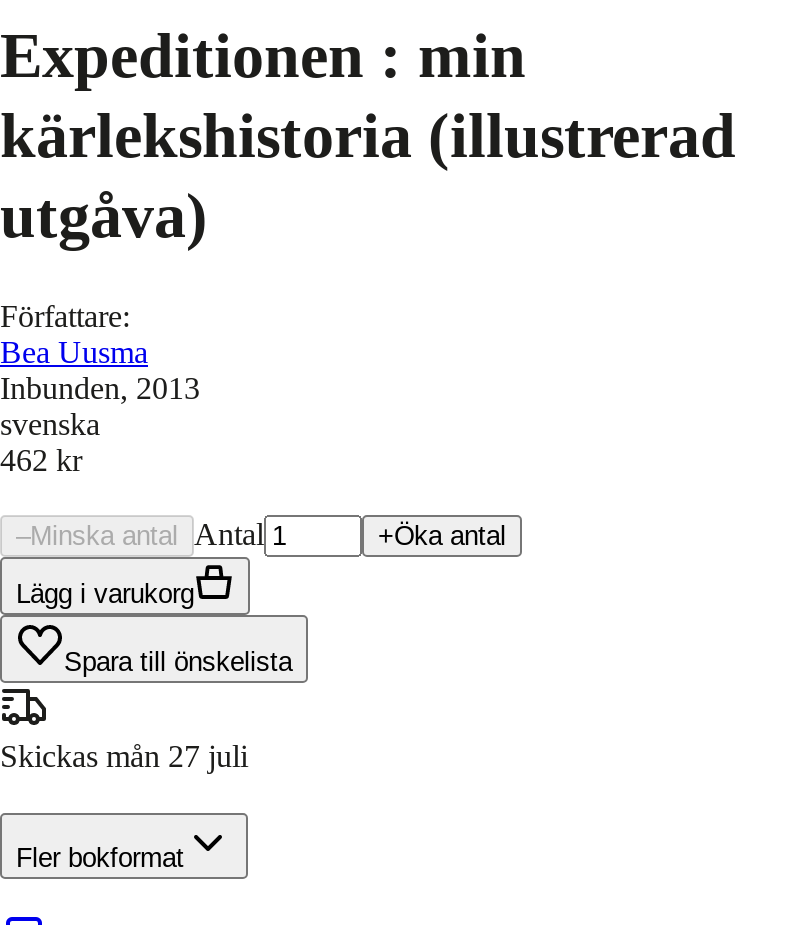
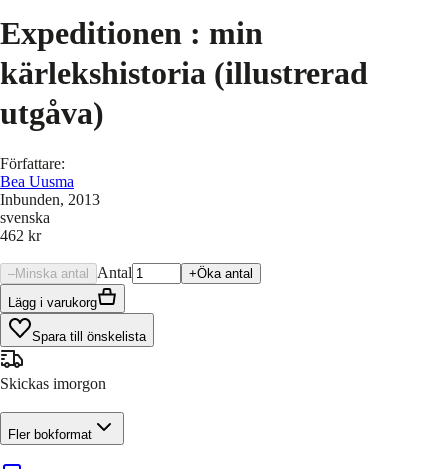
- Skickas mån 27 juli
+ Skickas imorgon
